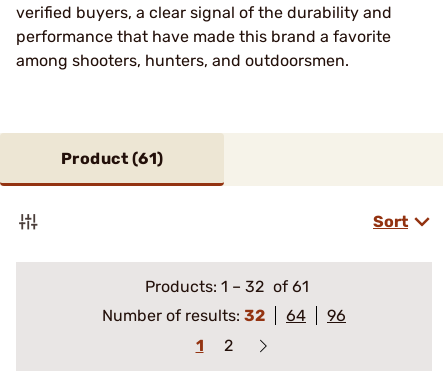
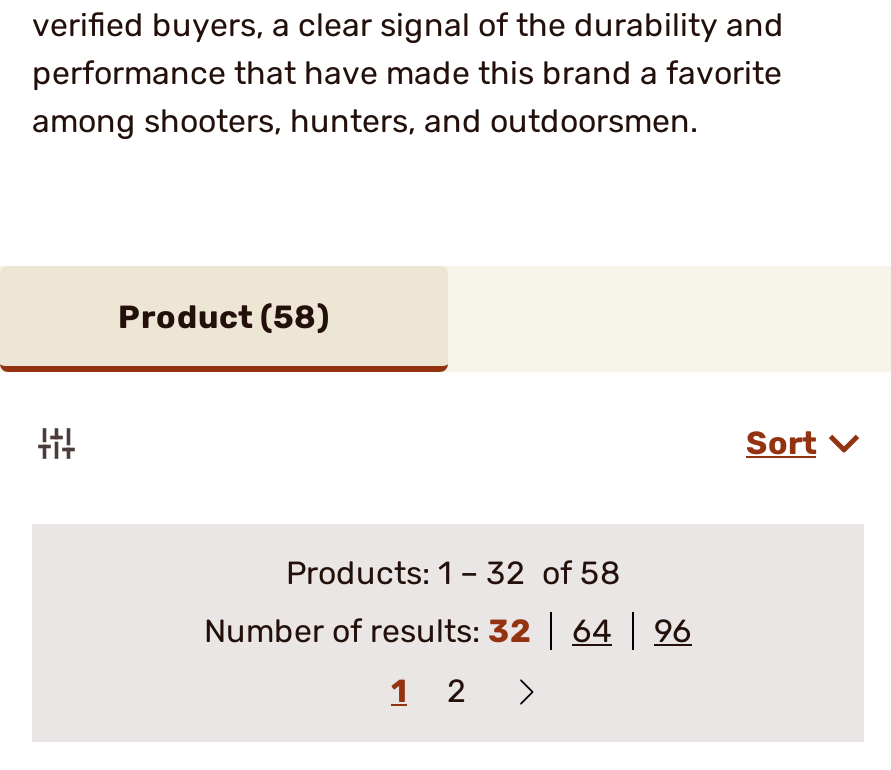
- Product (61)
+ Product (58)

- Products: 1 – 32 of 61
+ Products: 1 – 32 of 58
